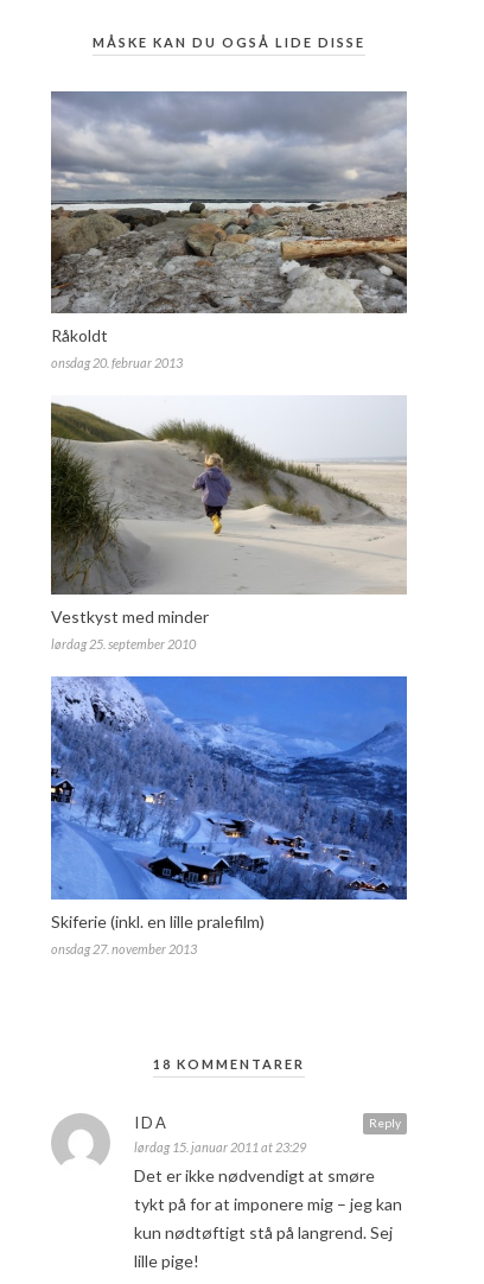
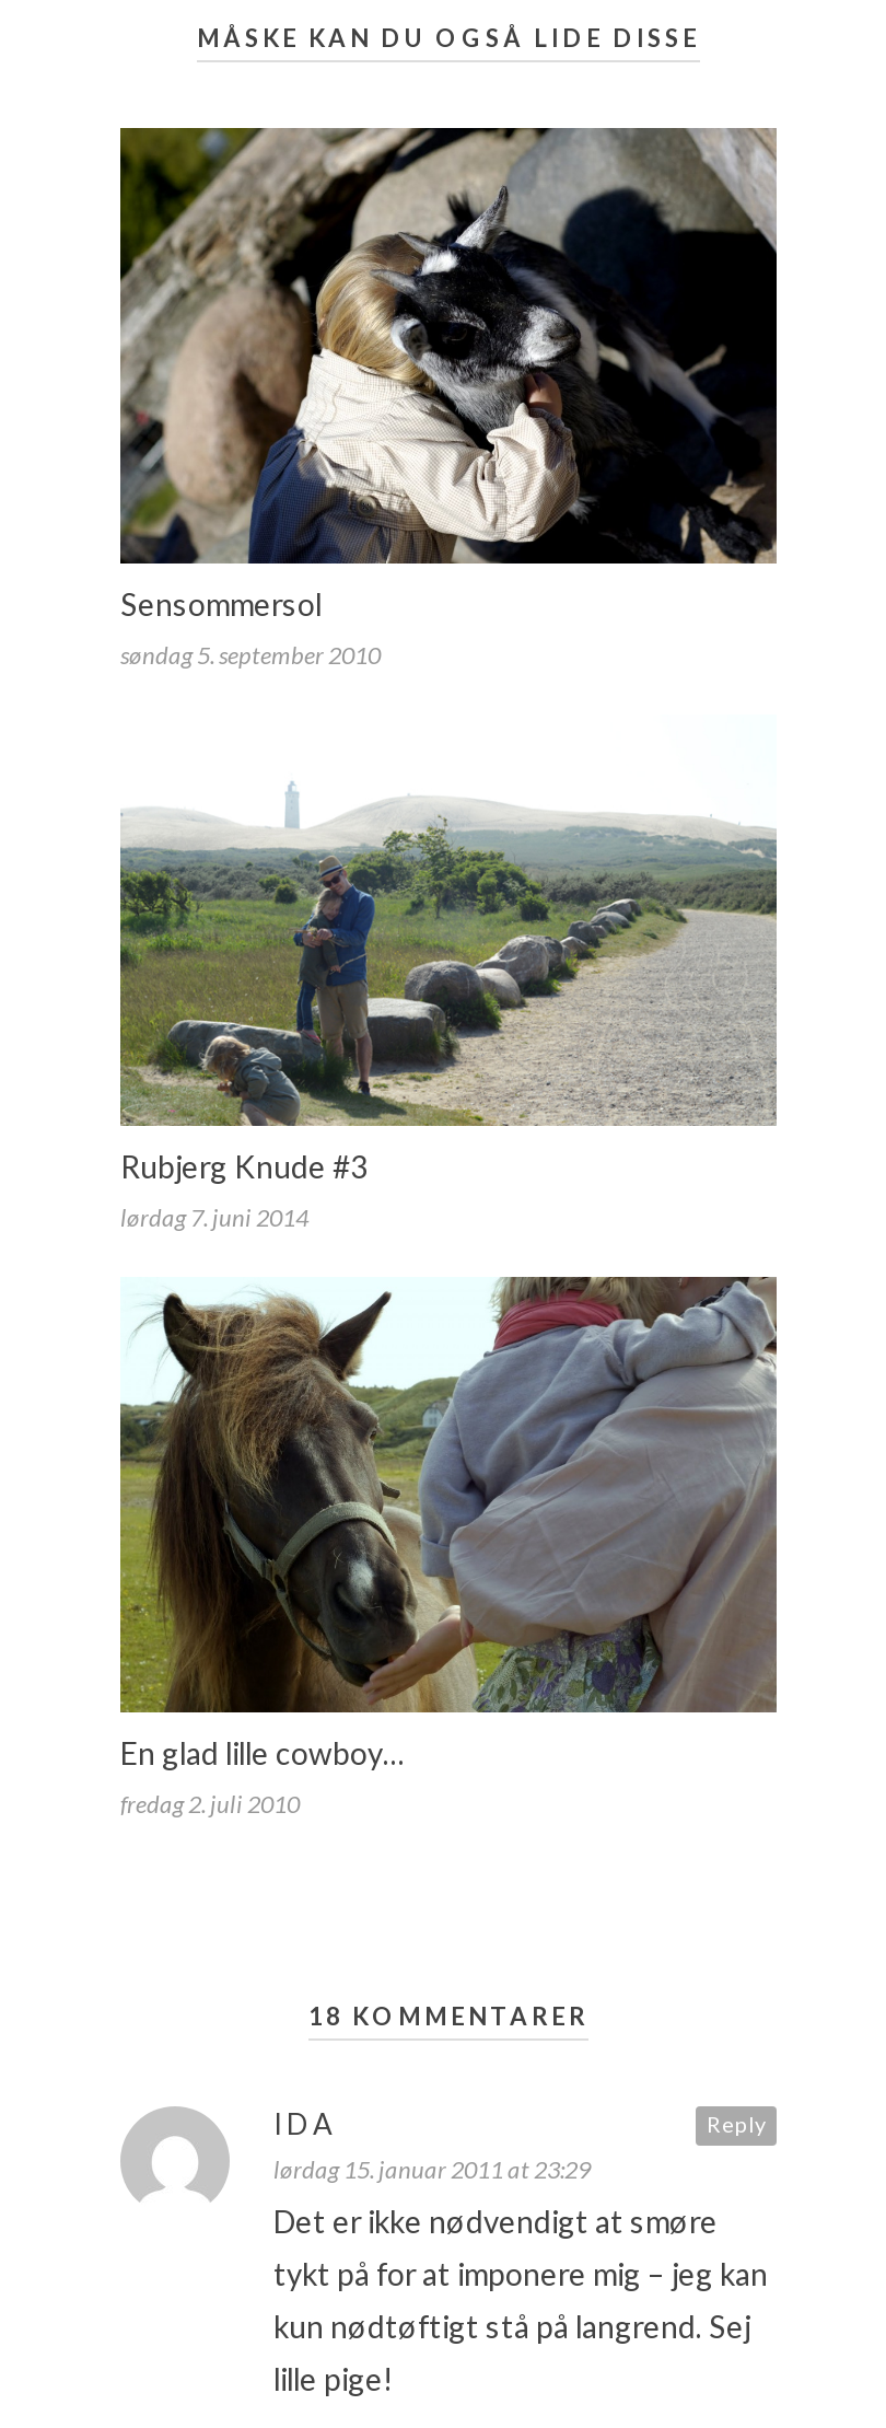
- [image]
- Råkoldt
+ [image]
+ Sensommersol

- onsdag 20. februar 2013
+ søndag 5. september 2010

- [image]
- Vestkyst med minder
+ [image]
+ Rubjerg Knude #3

- lørdag 25. september 2010
+ lørdag 7. juni 2014

- [image]
- Skiferie (inkl. en lille pralefilm)
+ [image]
+ En glad lille cowboy…

- onsdag 27. november 2013
+ fredag 2. juli 2010
